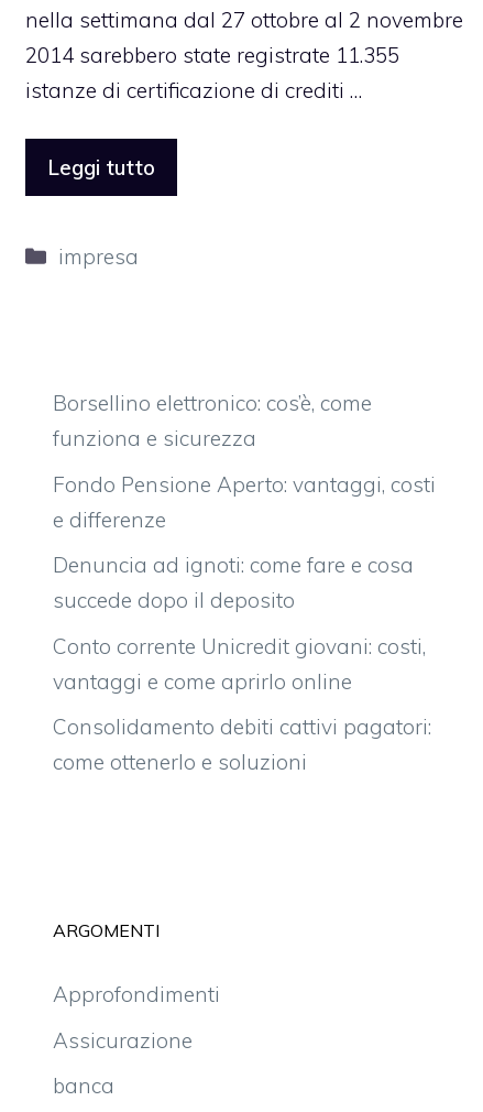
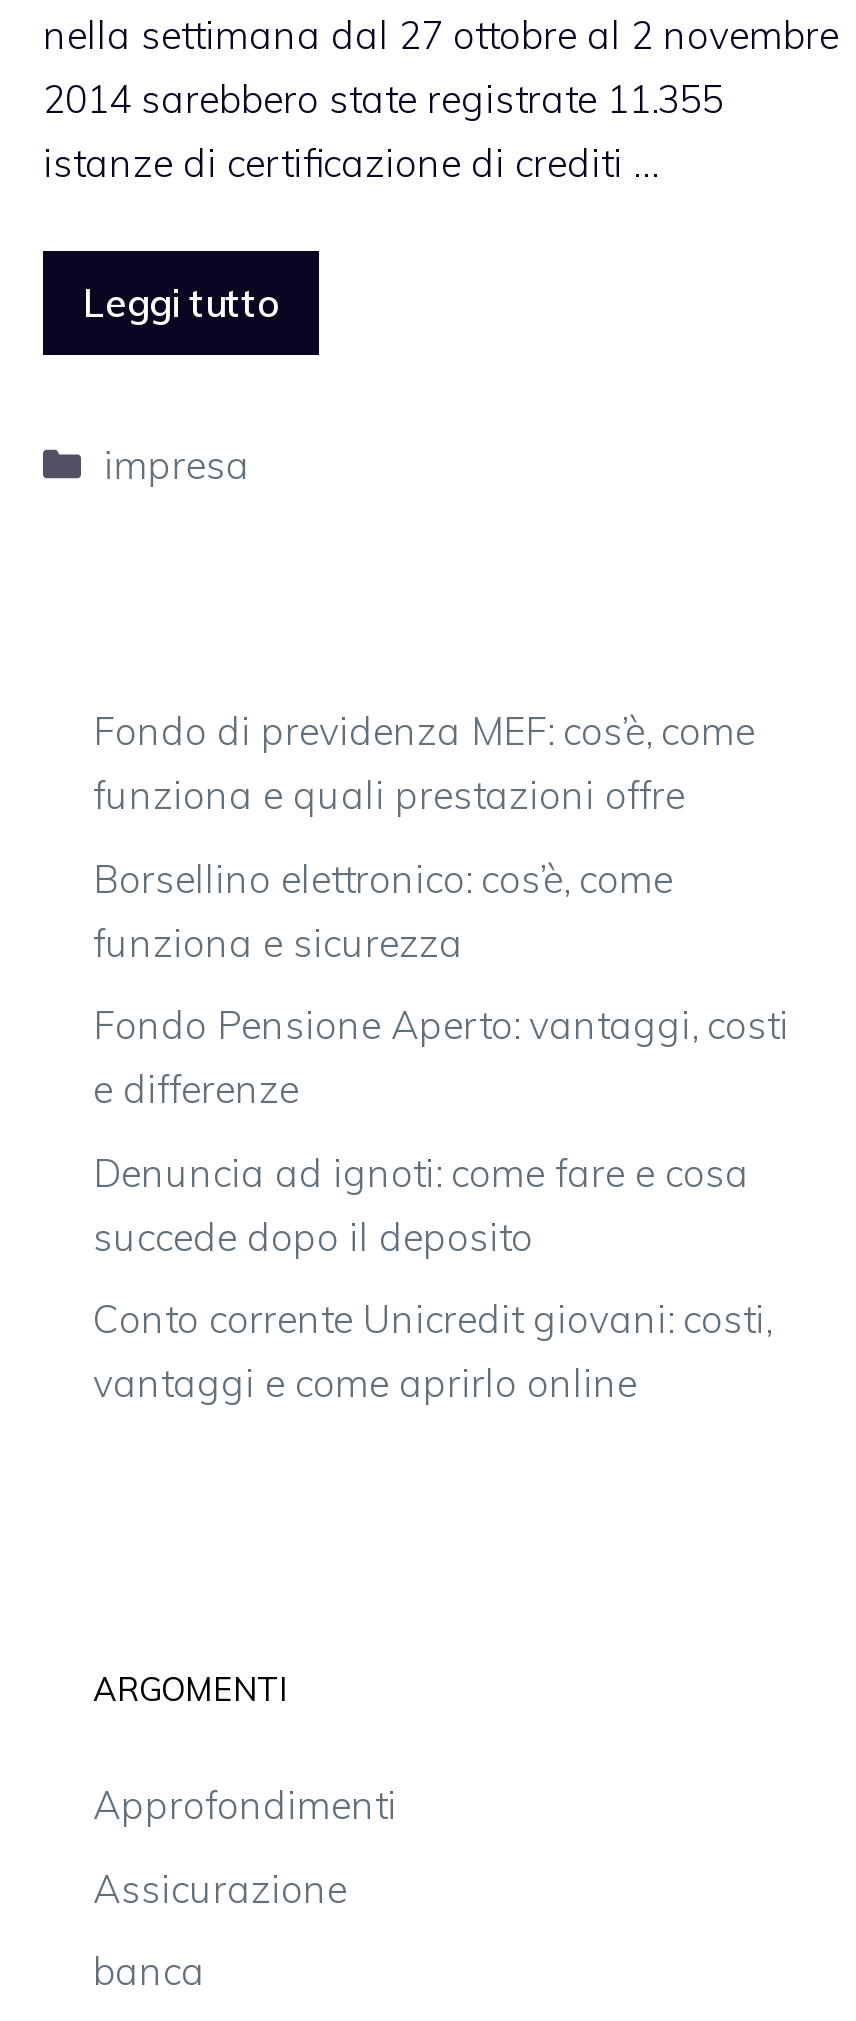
+ Fondo di previdenza MEF: cos’è, come
+ funziona e quali prestazioni offre

moved down: Borsellino elettronico: cos’è, come | funziona e sicurezza | Fondo Pensione Aperto: vantaggi, costi | e differenze | Denuncia ad ignoti: come fare e cosa | succede dopo il deposito | Conto corrente Unicredit giovani: costi, | vantaggi e come aprirlo online

- Consolidamento debiti cattivi pagatori:
- come ottenerlo e soluzioni
